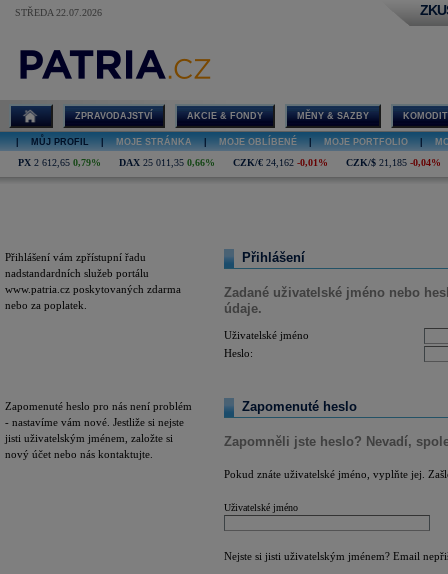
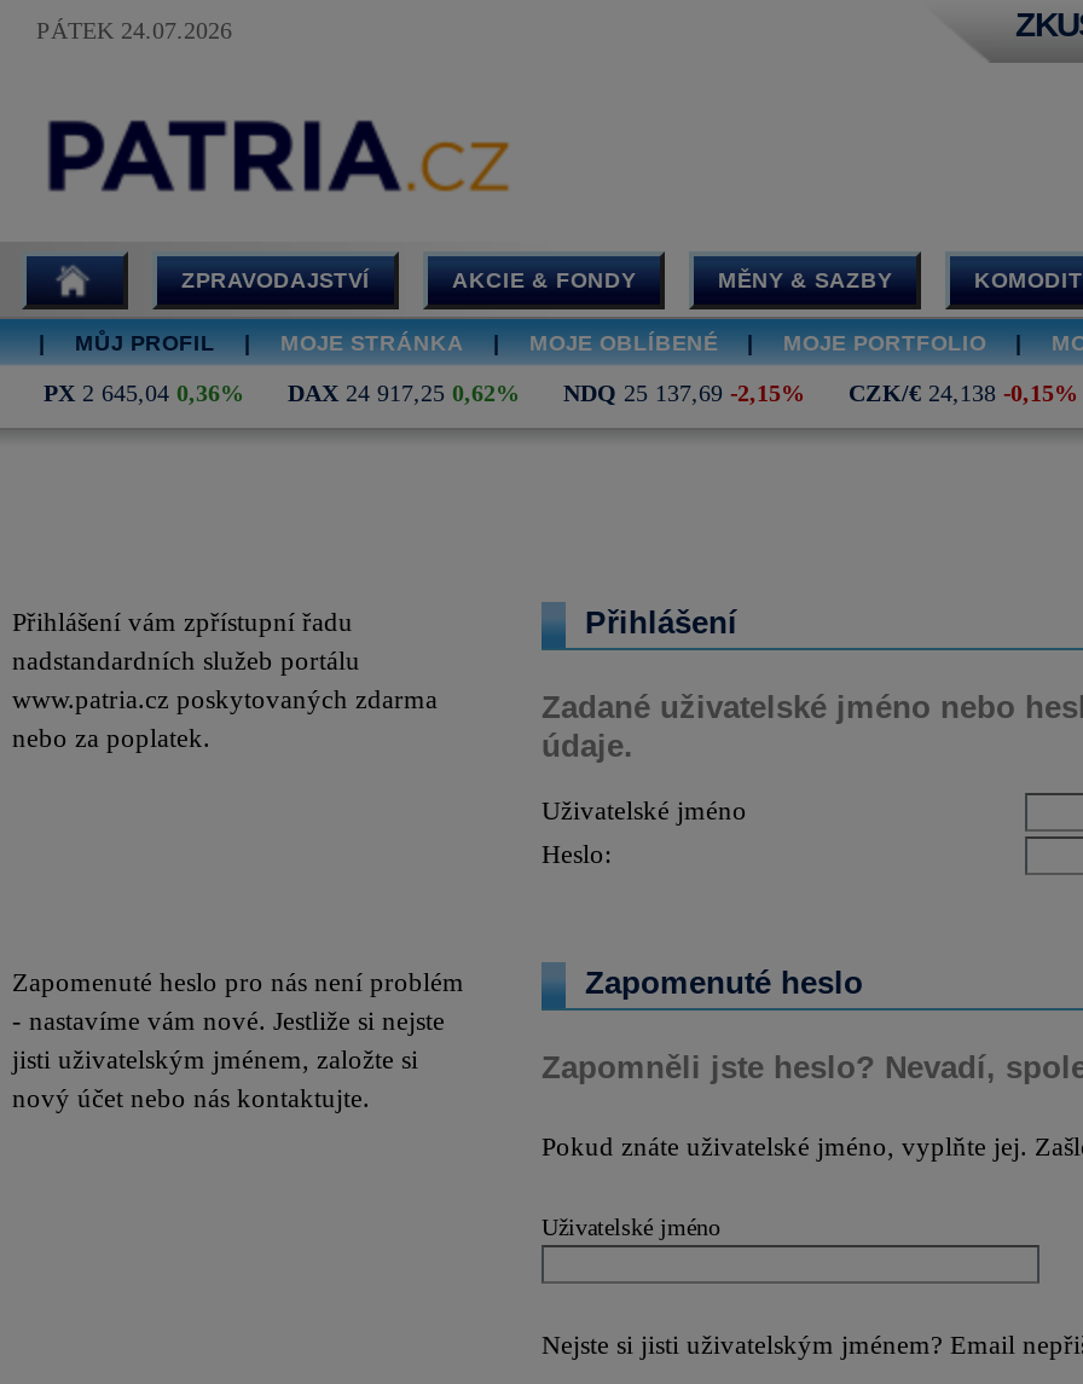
- STŘEDA 22.07.2026
+ PÁTEK 24.07.2026

- PX 2 612,65 0,79%
- DAX 25 011,35 0,66%
- CZK/€ 24,162 -0,01%
- CZK/$ 21,185 -0,04%
+ PX 2 645,04 0,36%
+ DAX 24 917,25 0,62%
+ NDQ 25 137,69 -2,15%
+ CZK/€ 24,138 -0,15%
